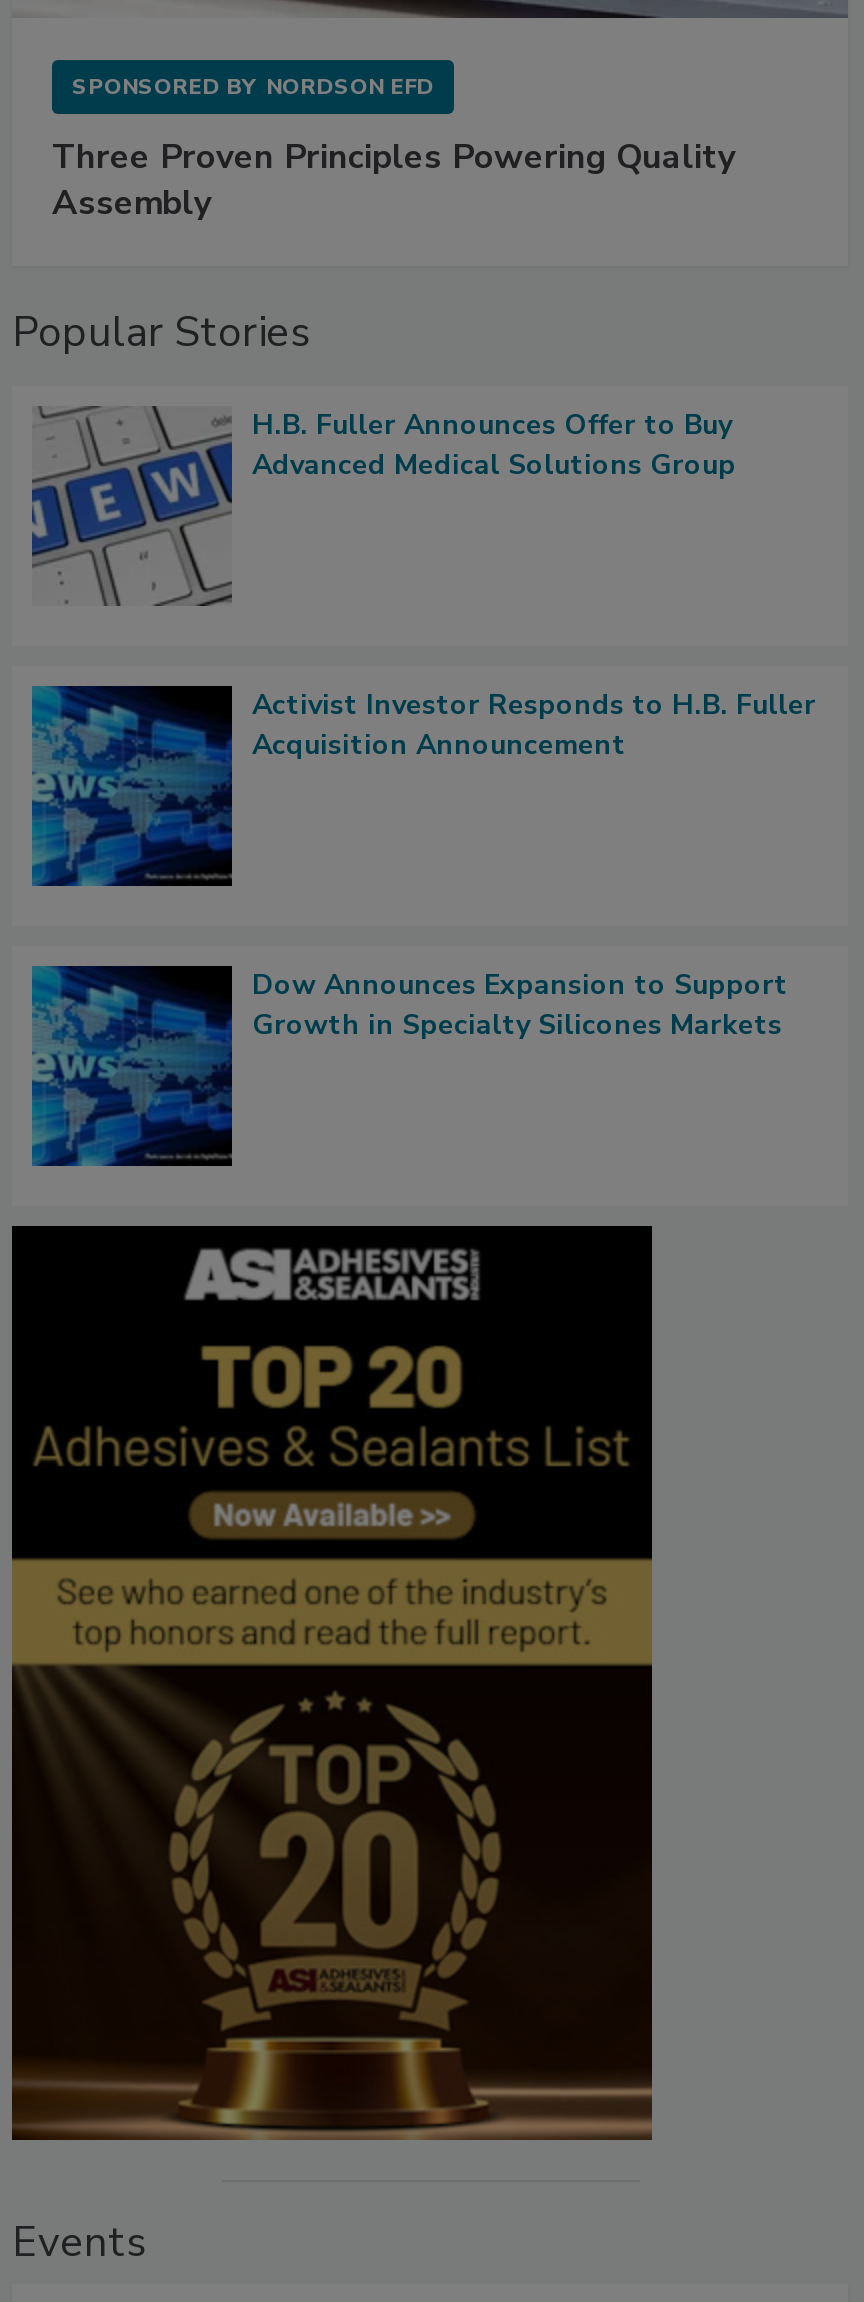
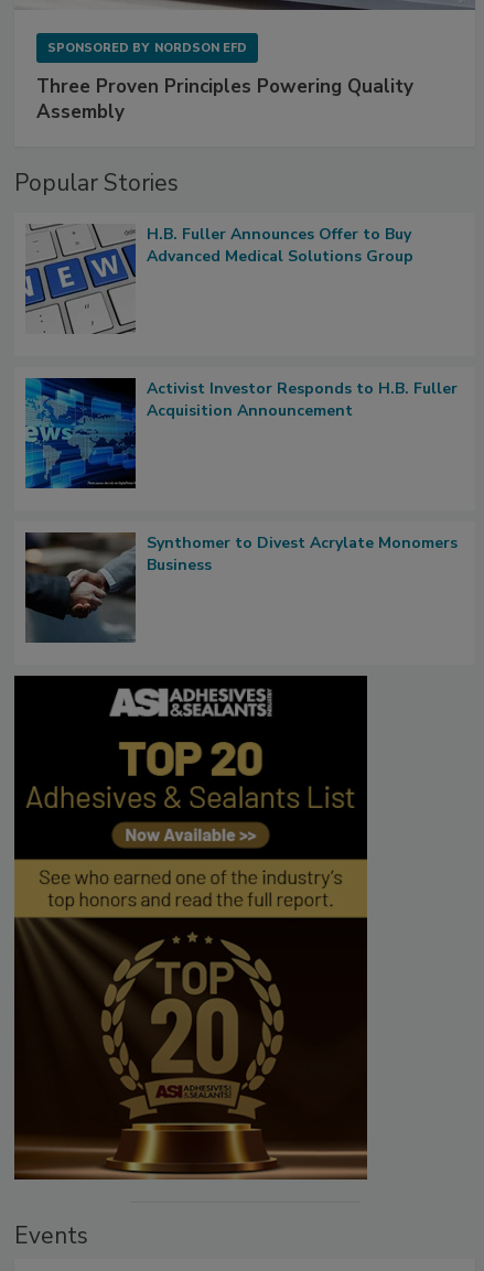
- [image]
- Dow Announces Expansion to Support
- Growth in Specialty Silicones Markets
+ [image]
+ Synthomer to Divest Acrylate Monomers
+ Business
